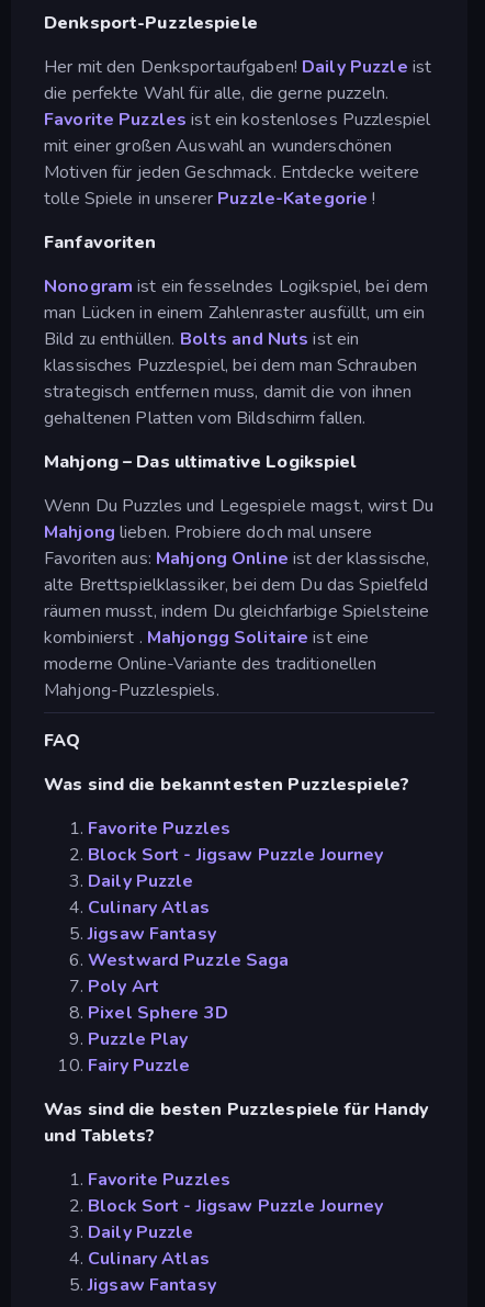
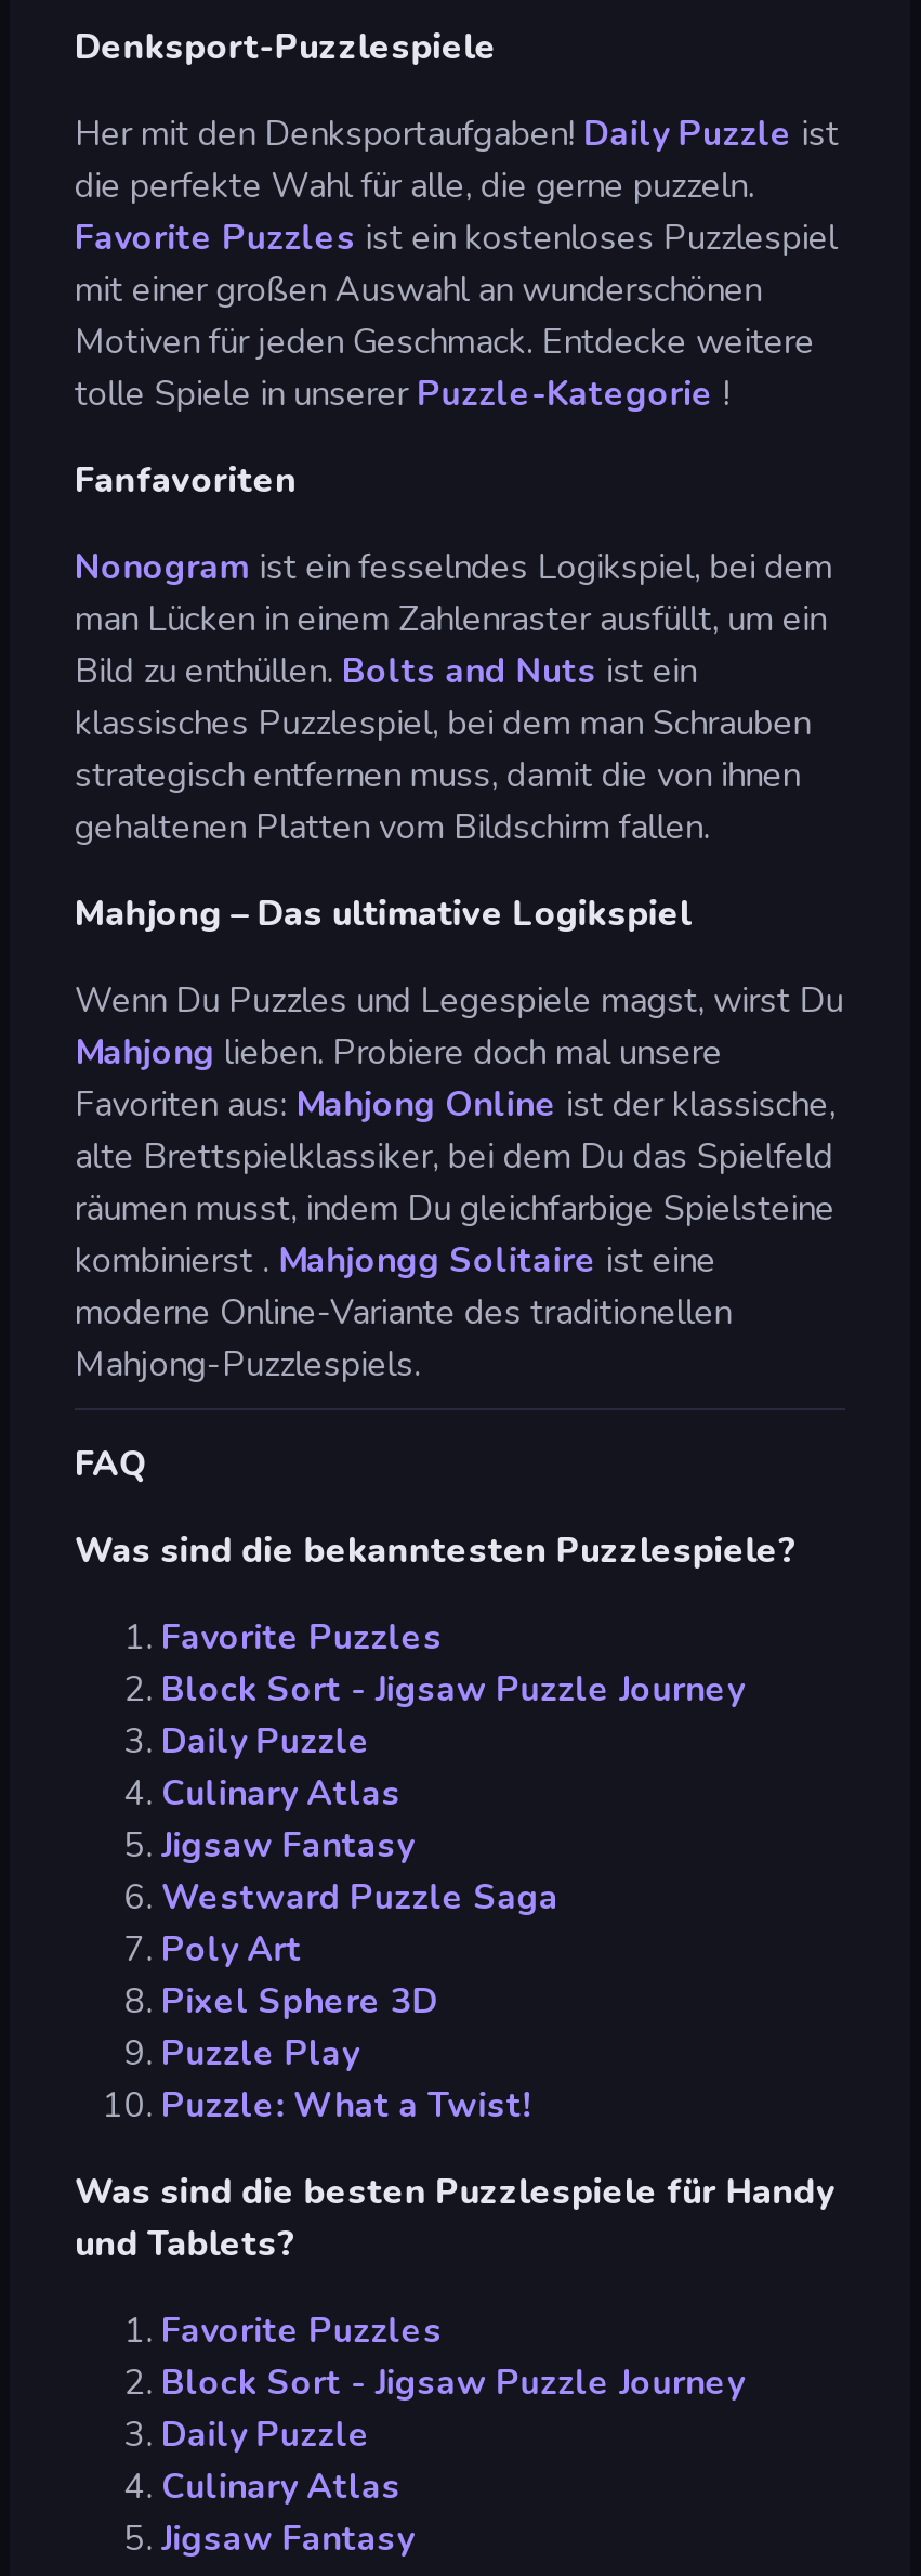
- Fairy Puzzle
+ Puzzle: What a Twist!
